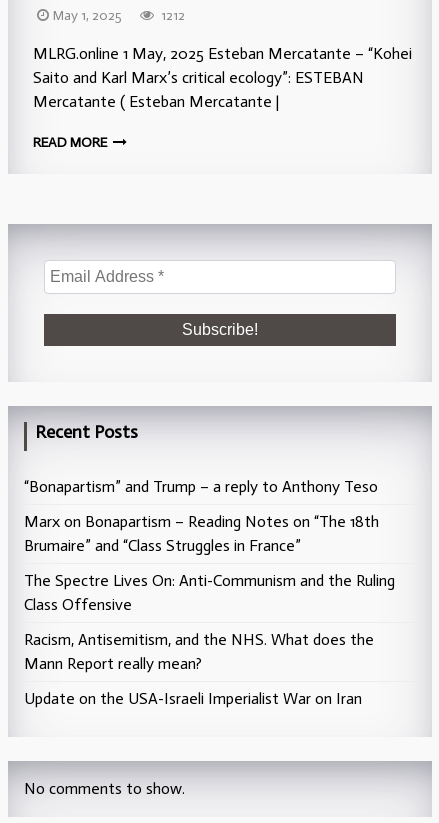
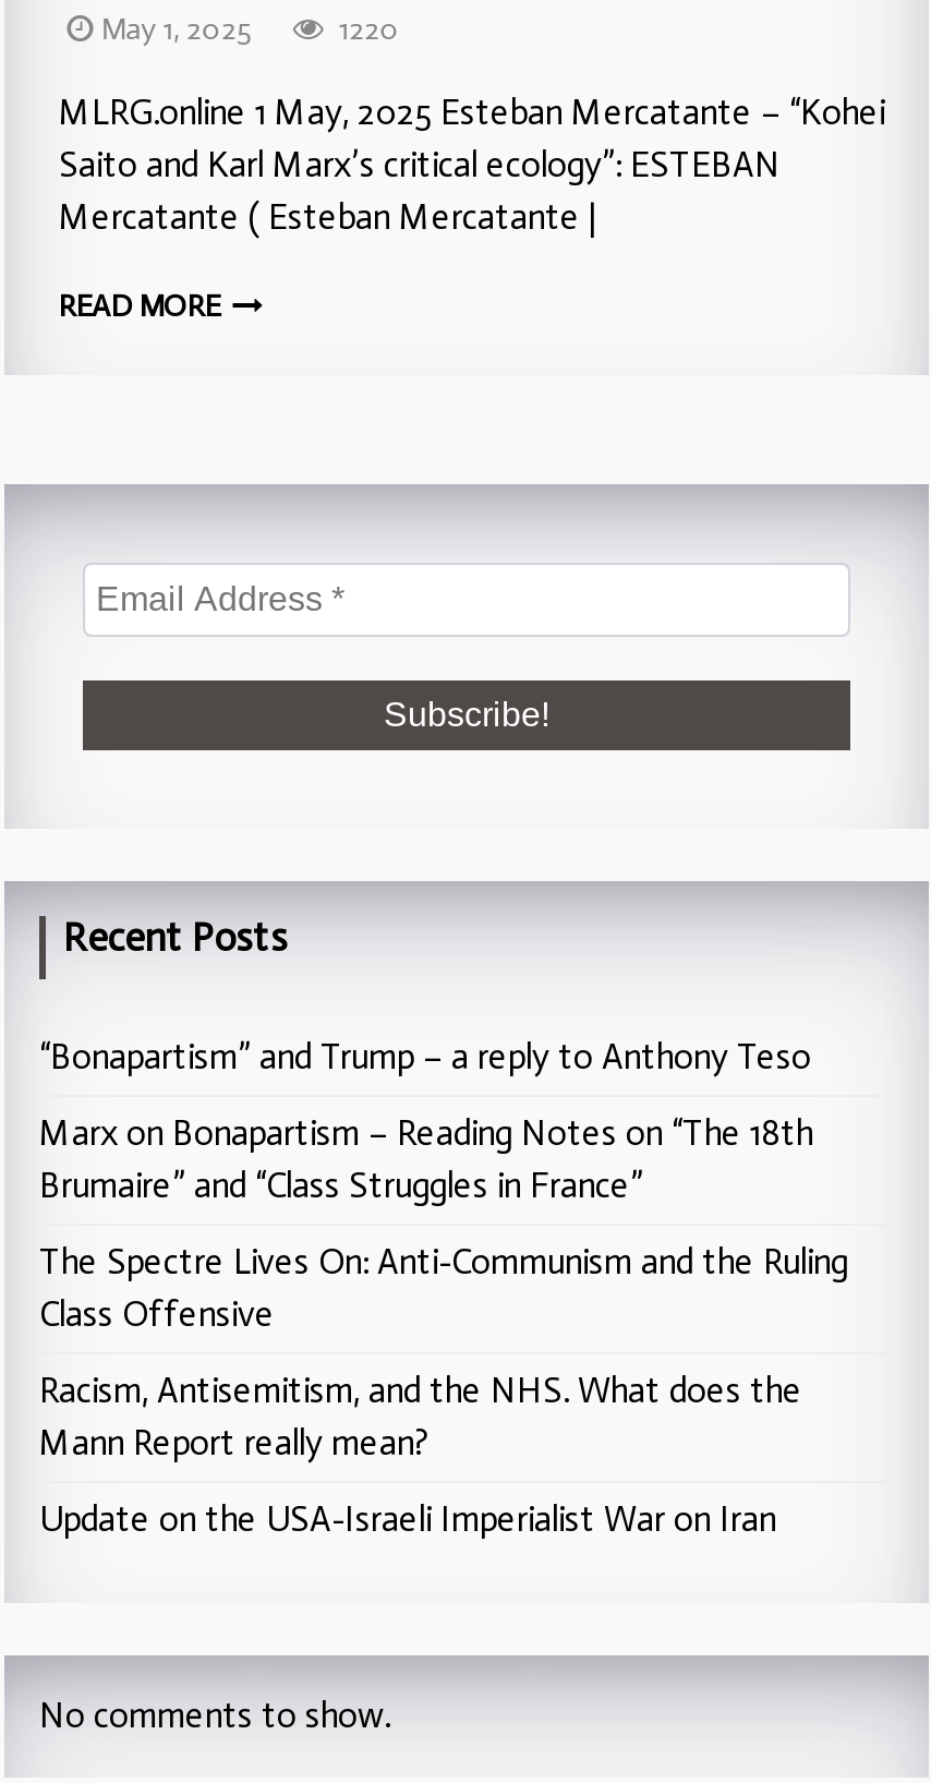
- 1212
+ 1220
